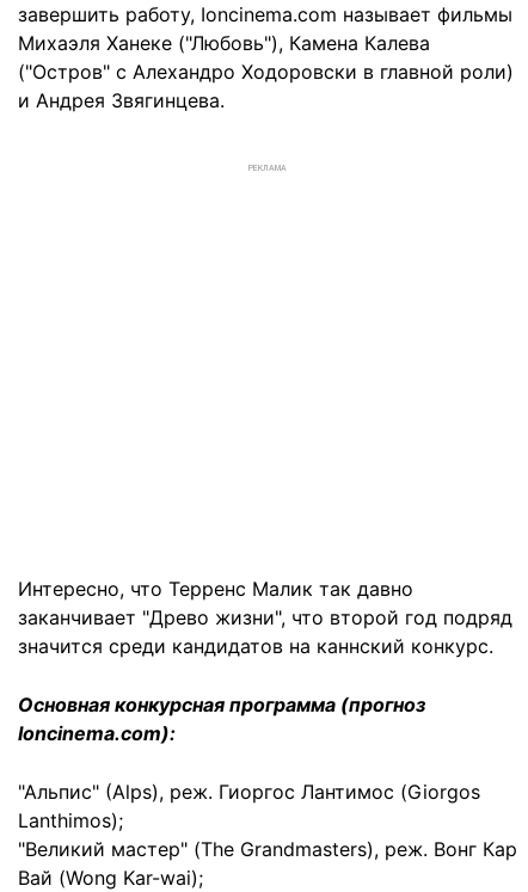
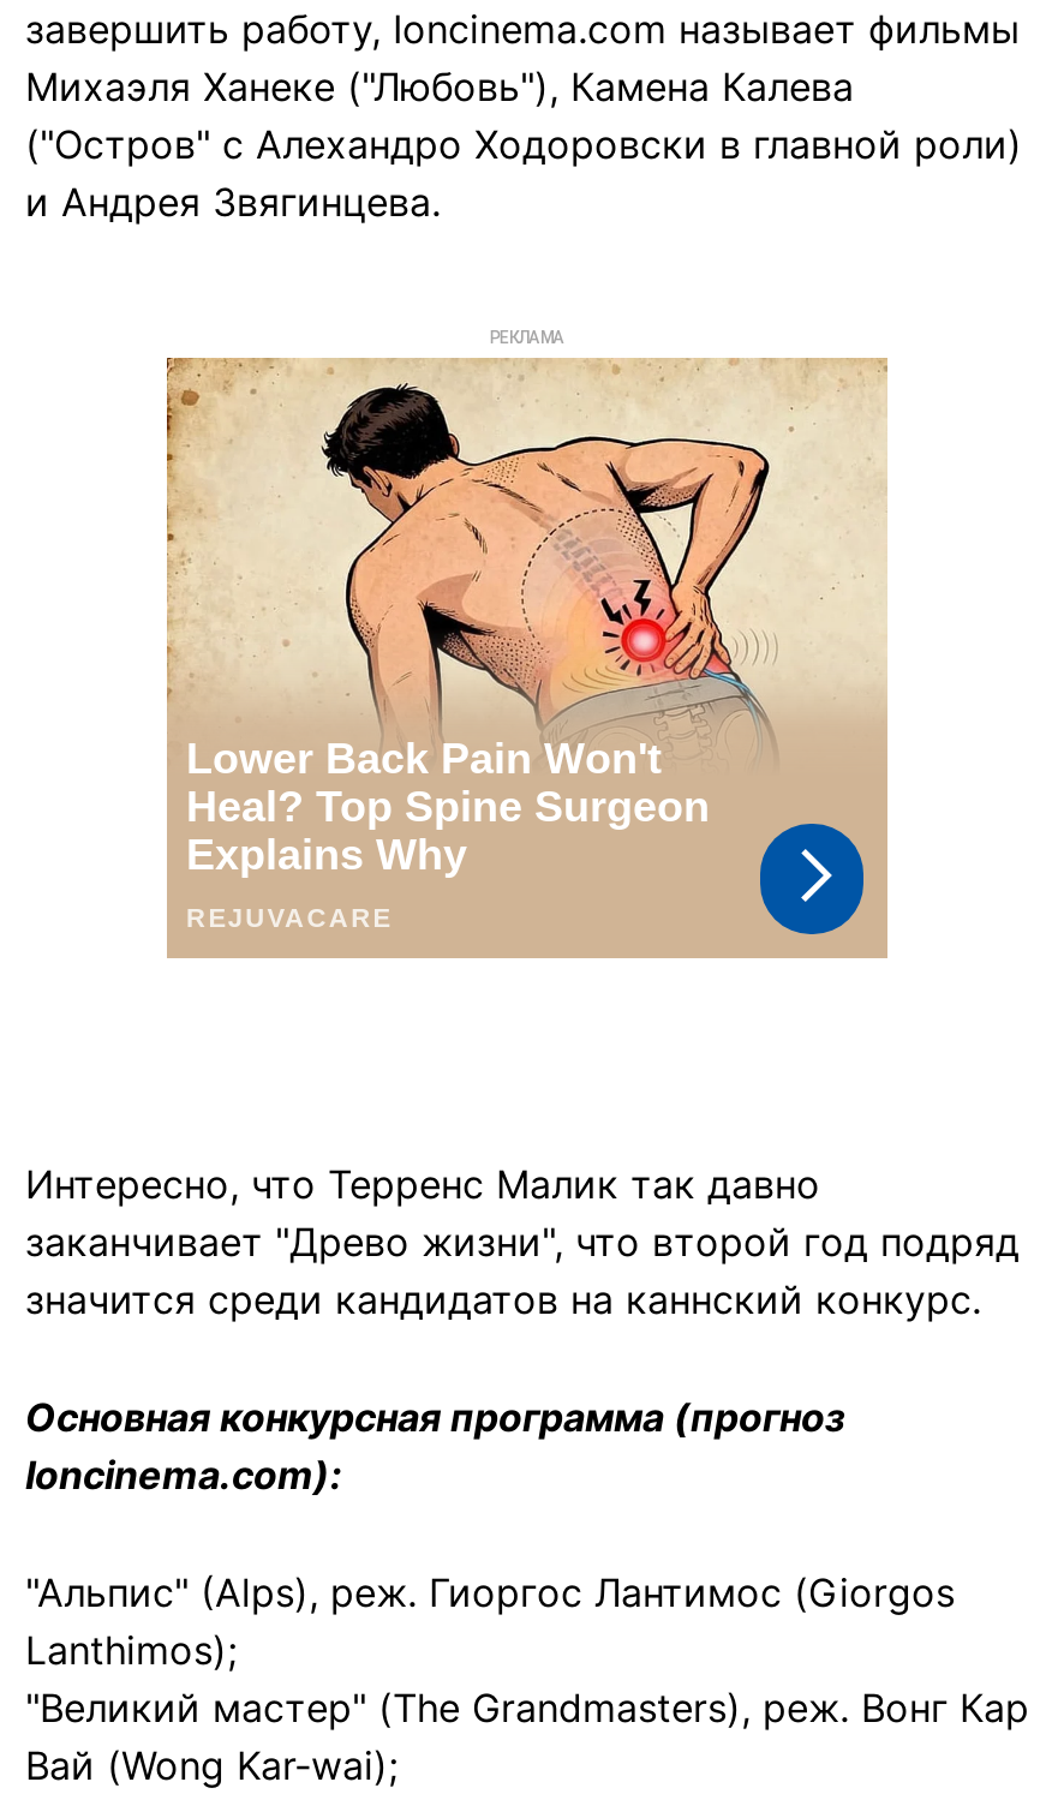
+ [image]
